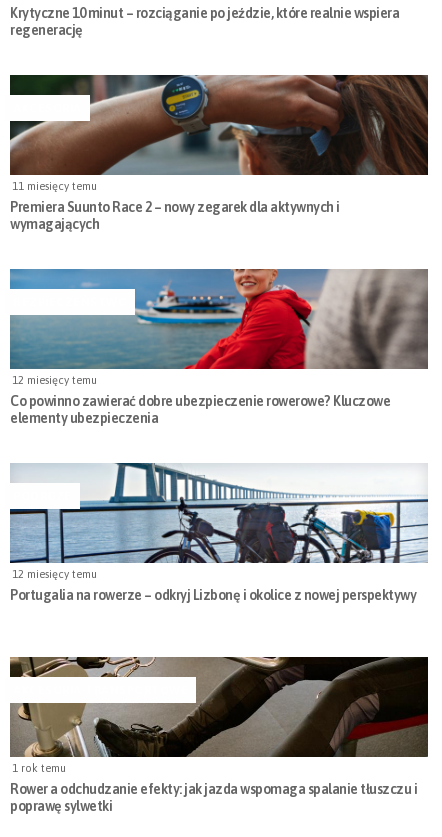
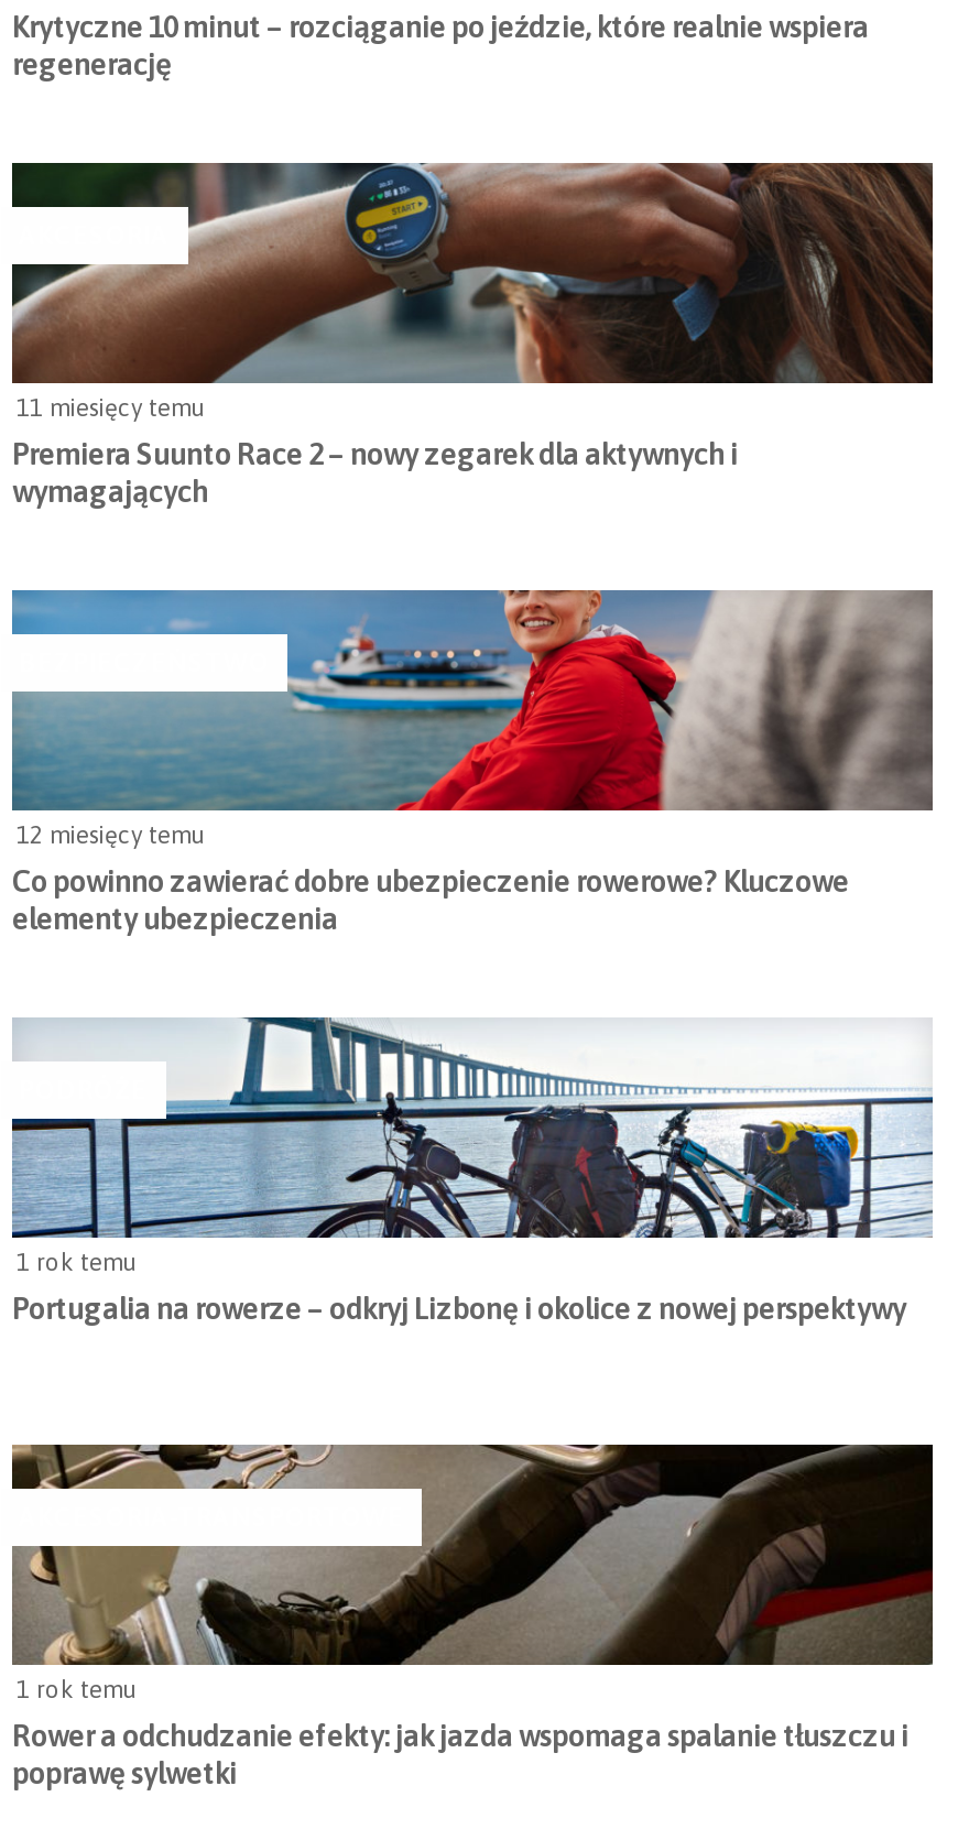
- 12 miesięcy temu
+ 1 rok temu
